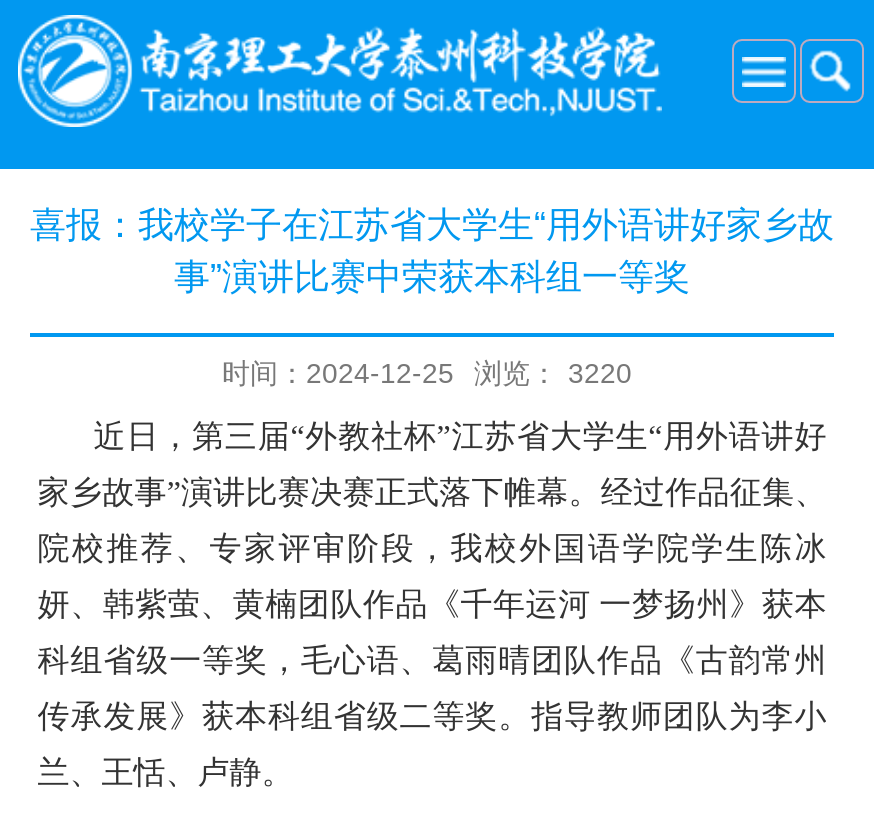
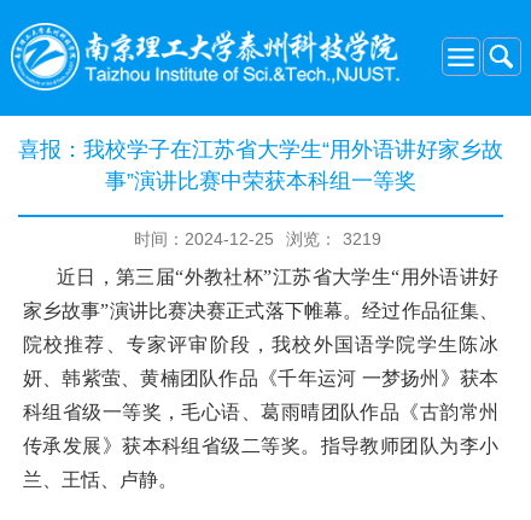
- 时间：2024-12-25 浏览： 3220
+ 时间：2024-12-25 浏览： 3219
